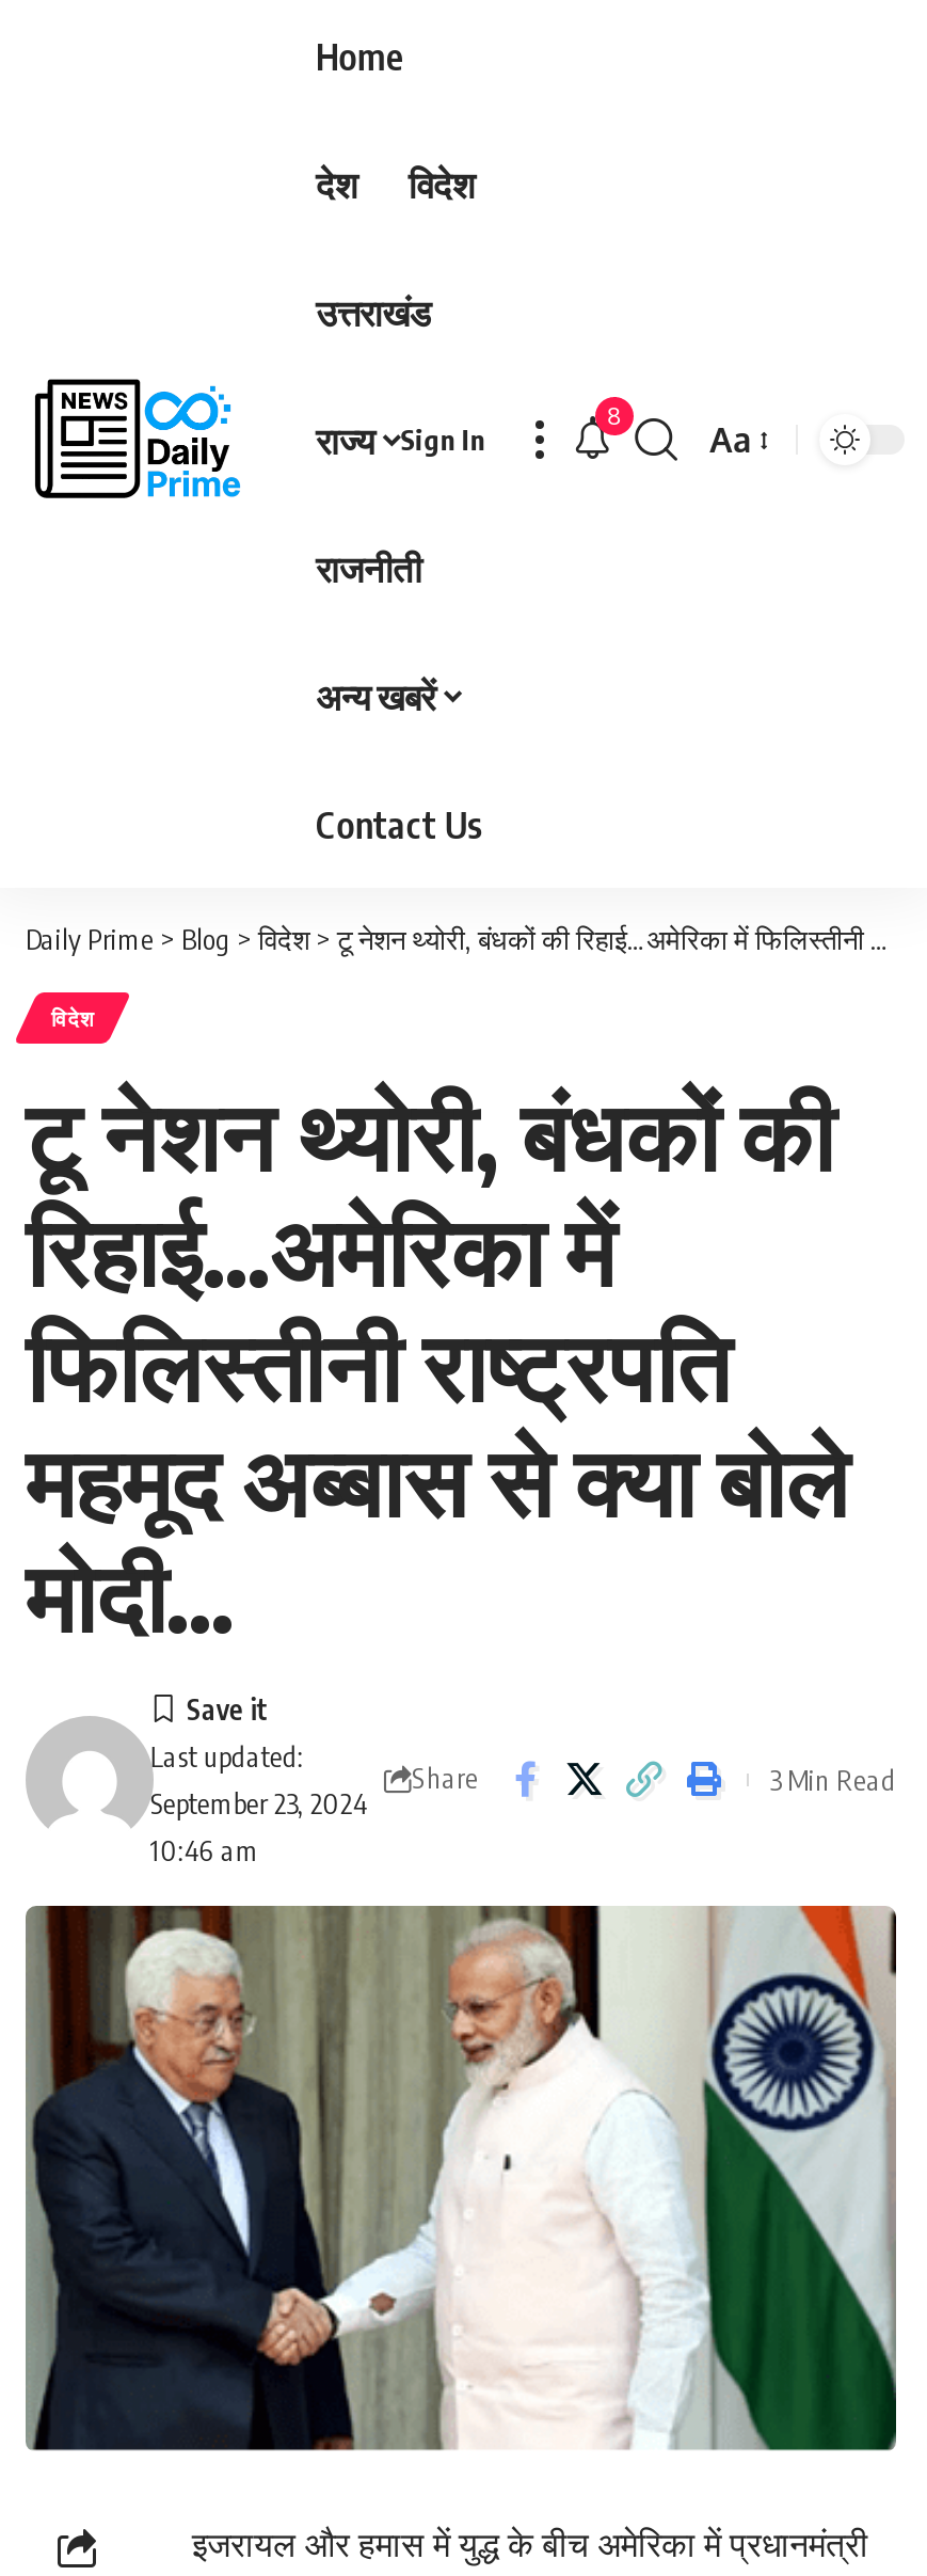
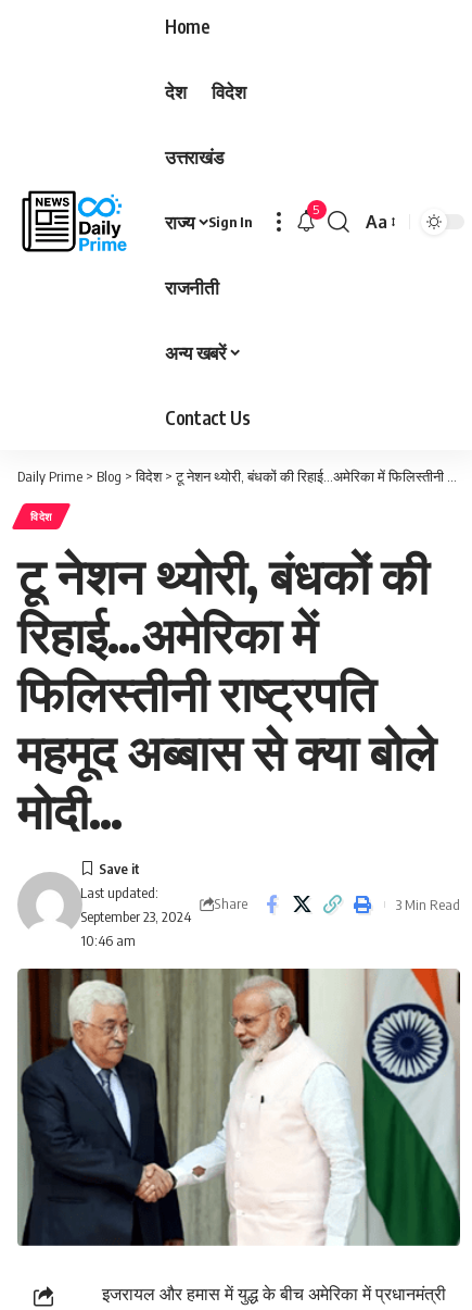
- 8
+ 5
